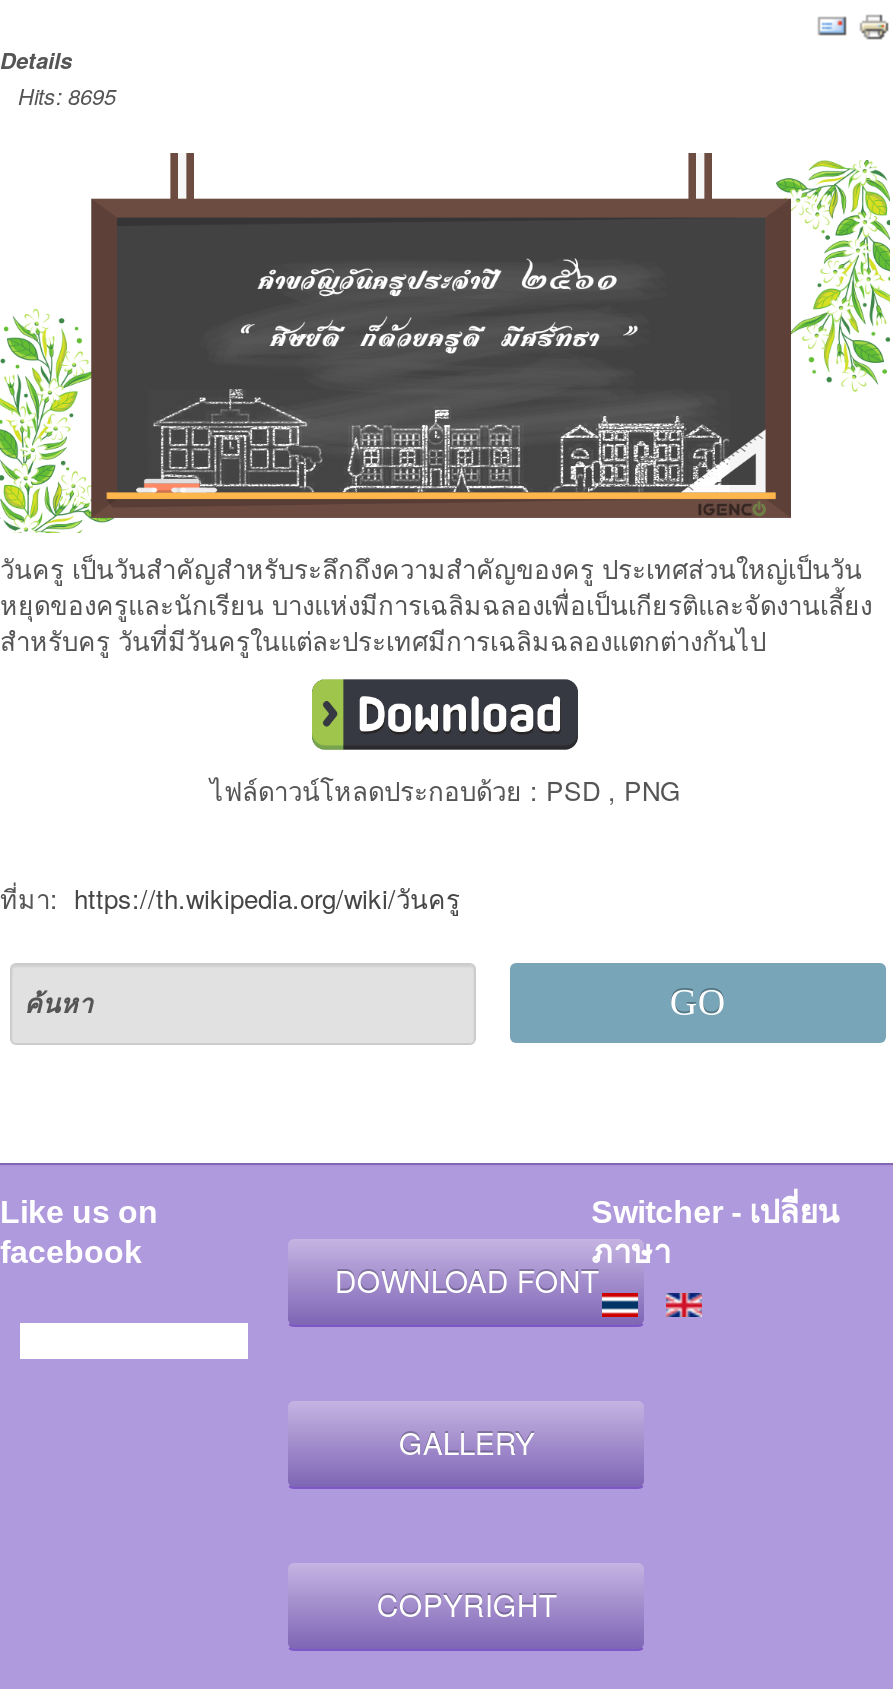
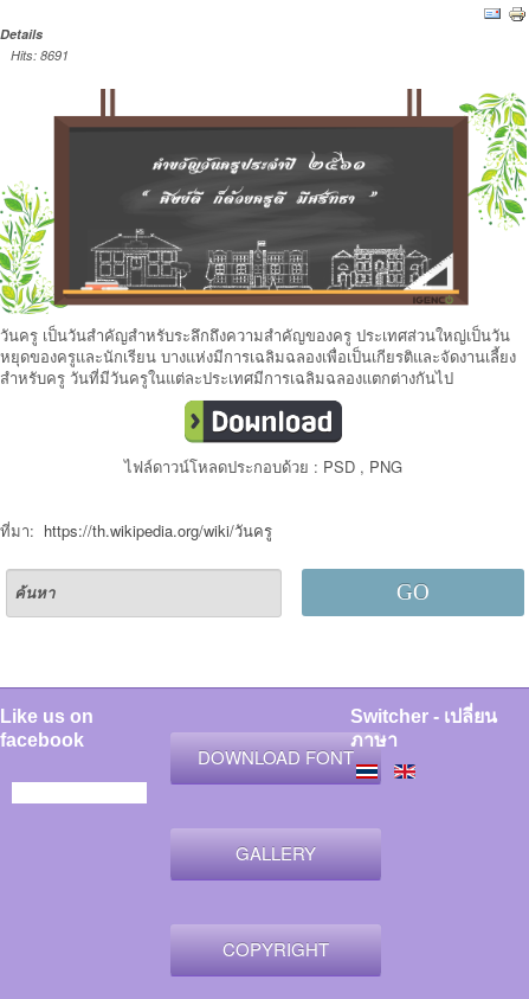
- Hits: 8695
+ Hits: 8691
